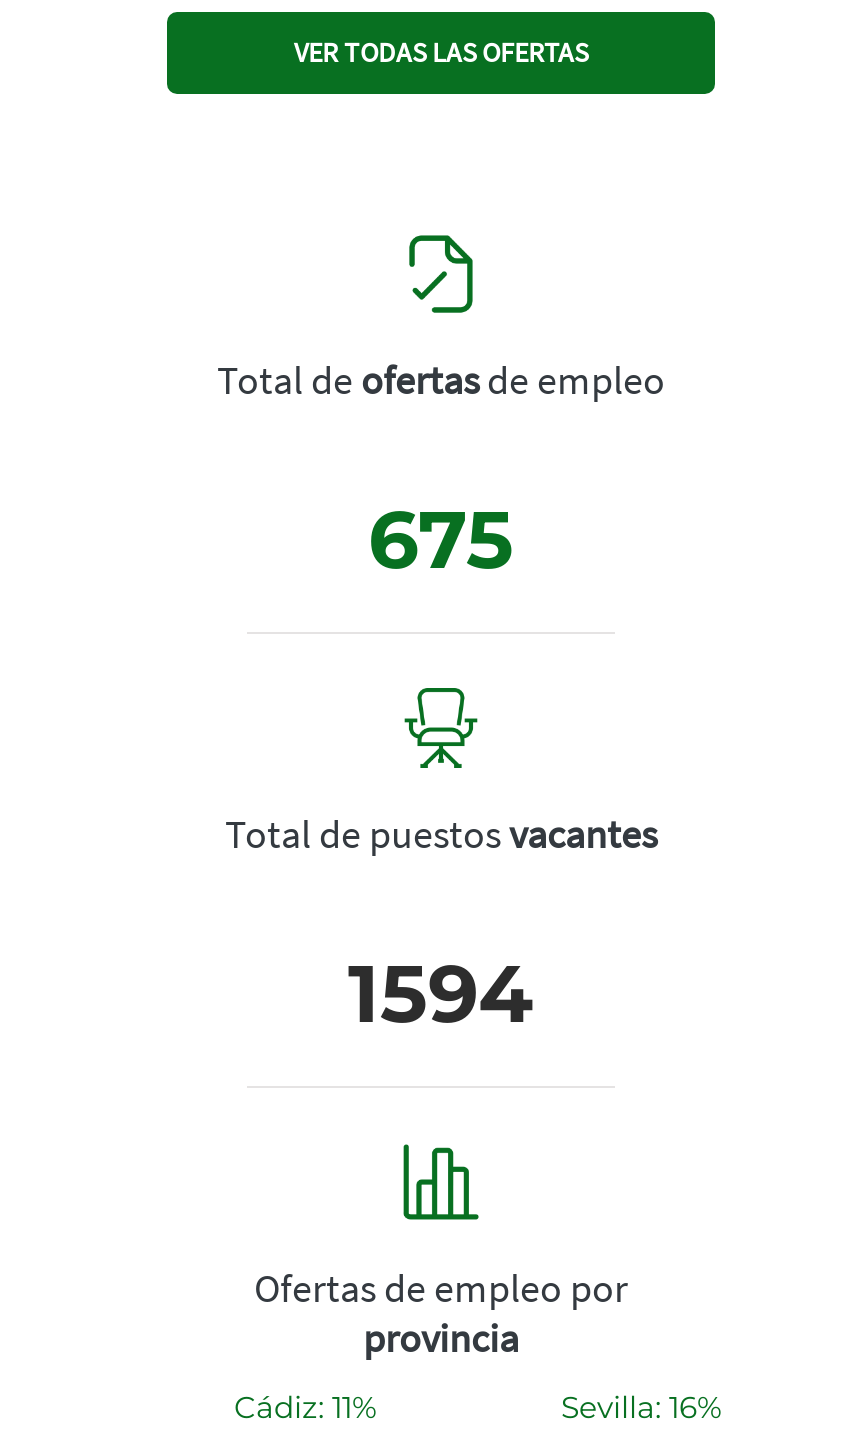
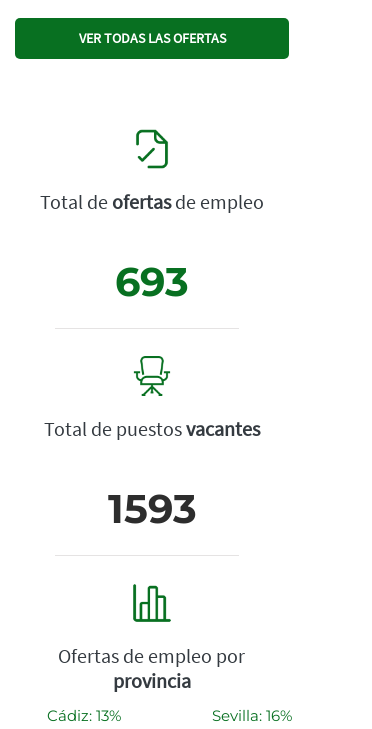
- 675
+ 693

- 1594
+ 1593

- Cádiz: 11%
+ Cádiz: 13%
